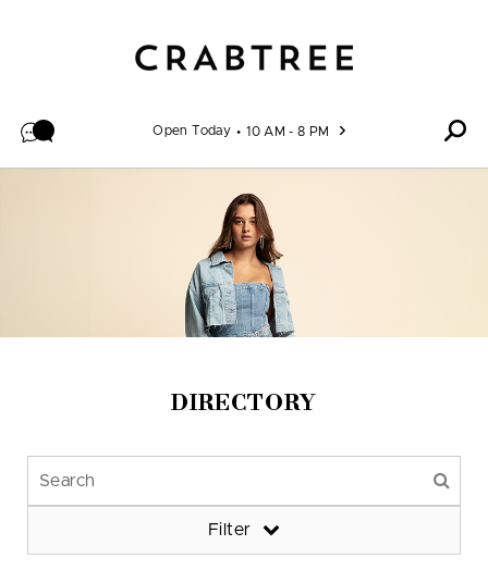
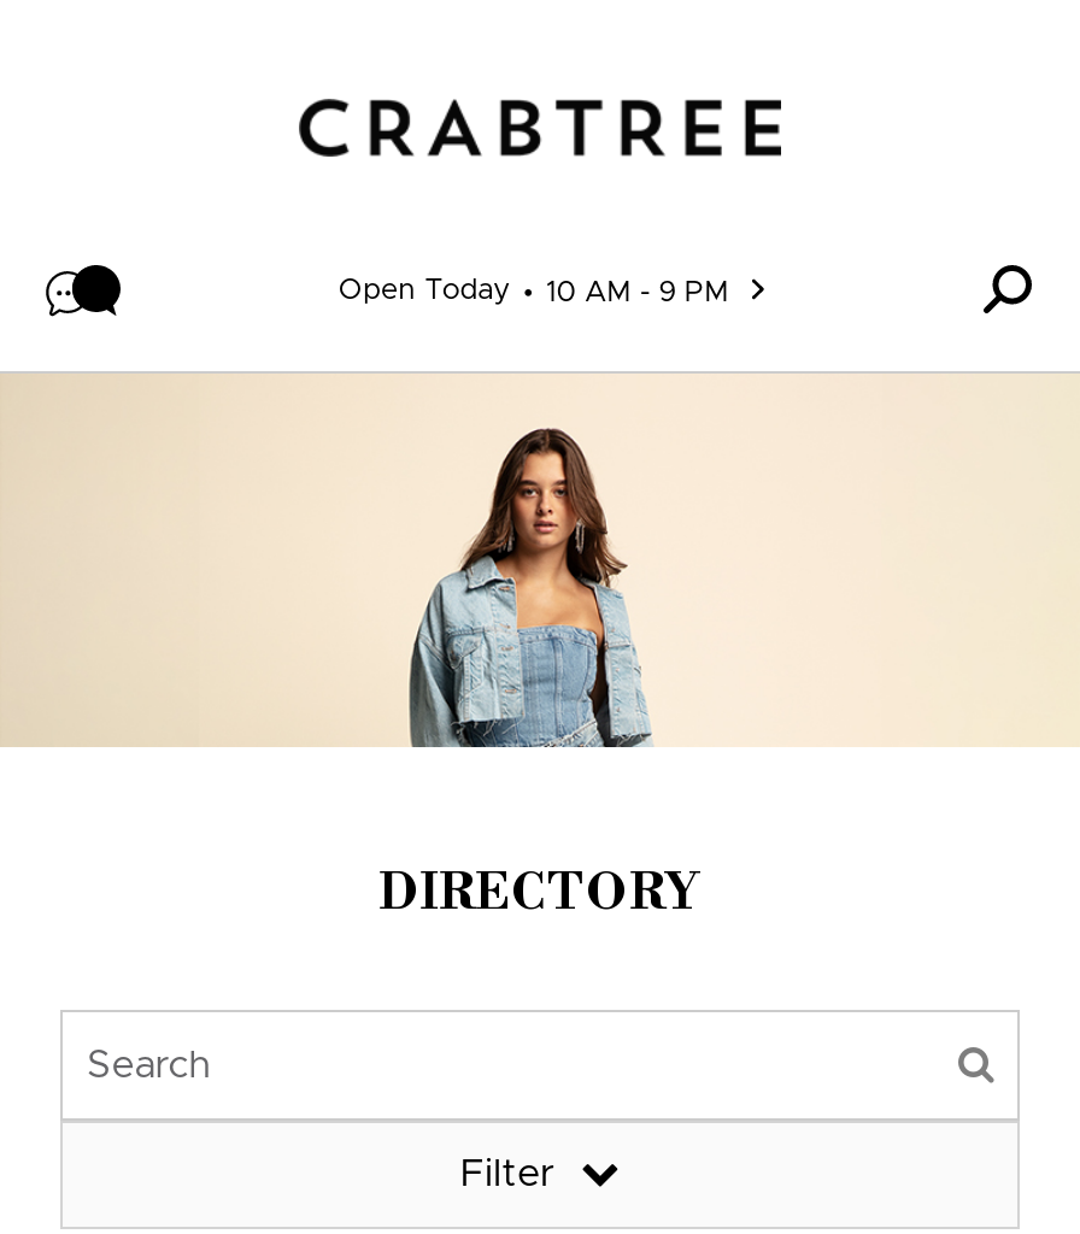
- Open Today 10 AM - 8 PM
+ Open Today 10 AM - 9 PM
